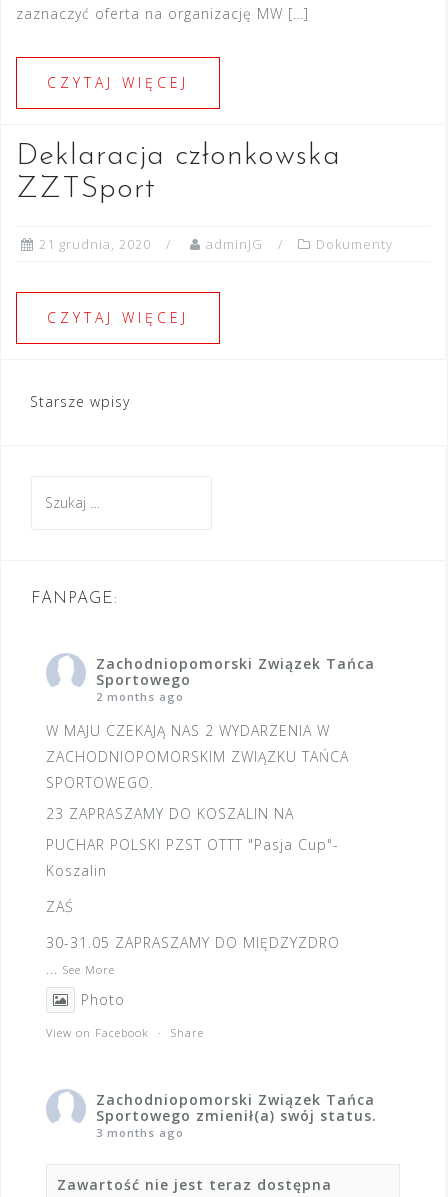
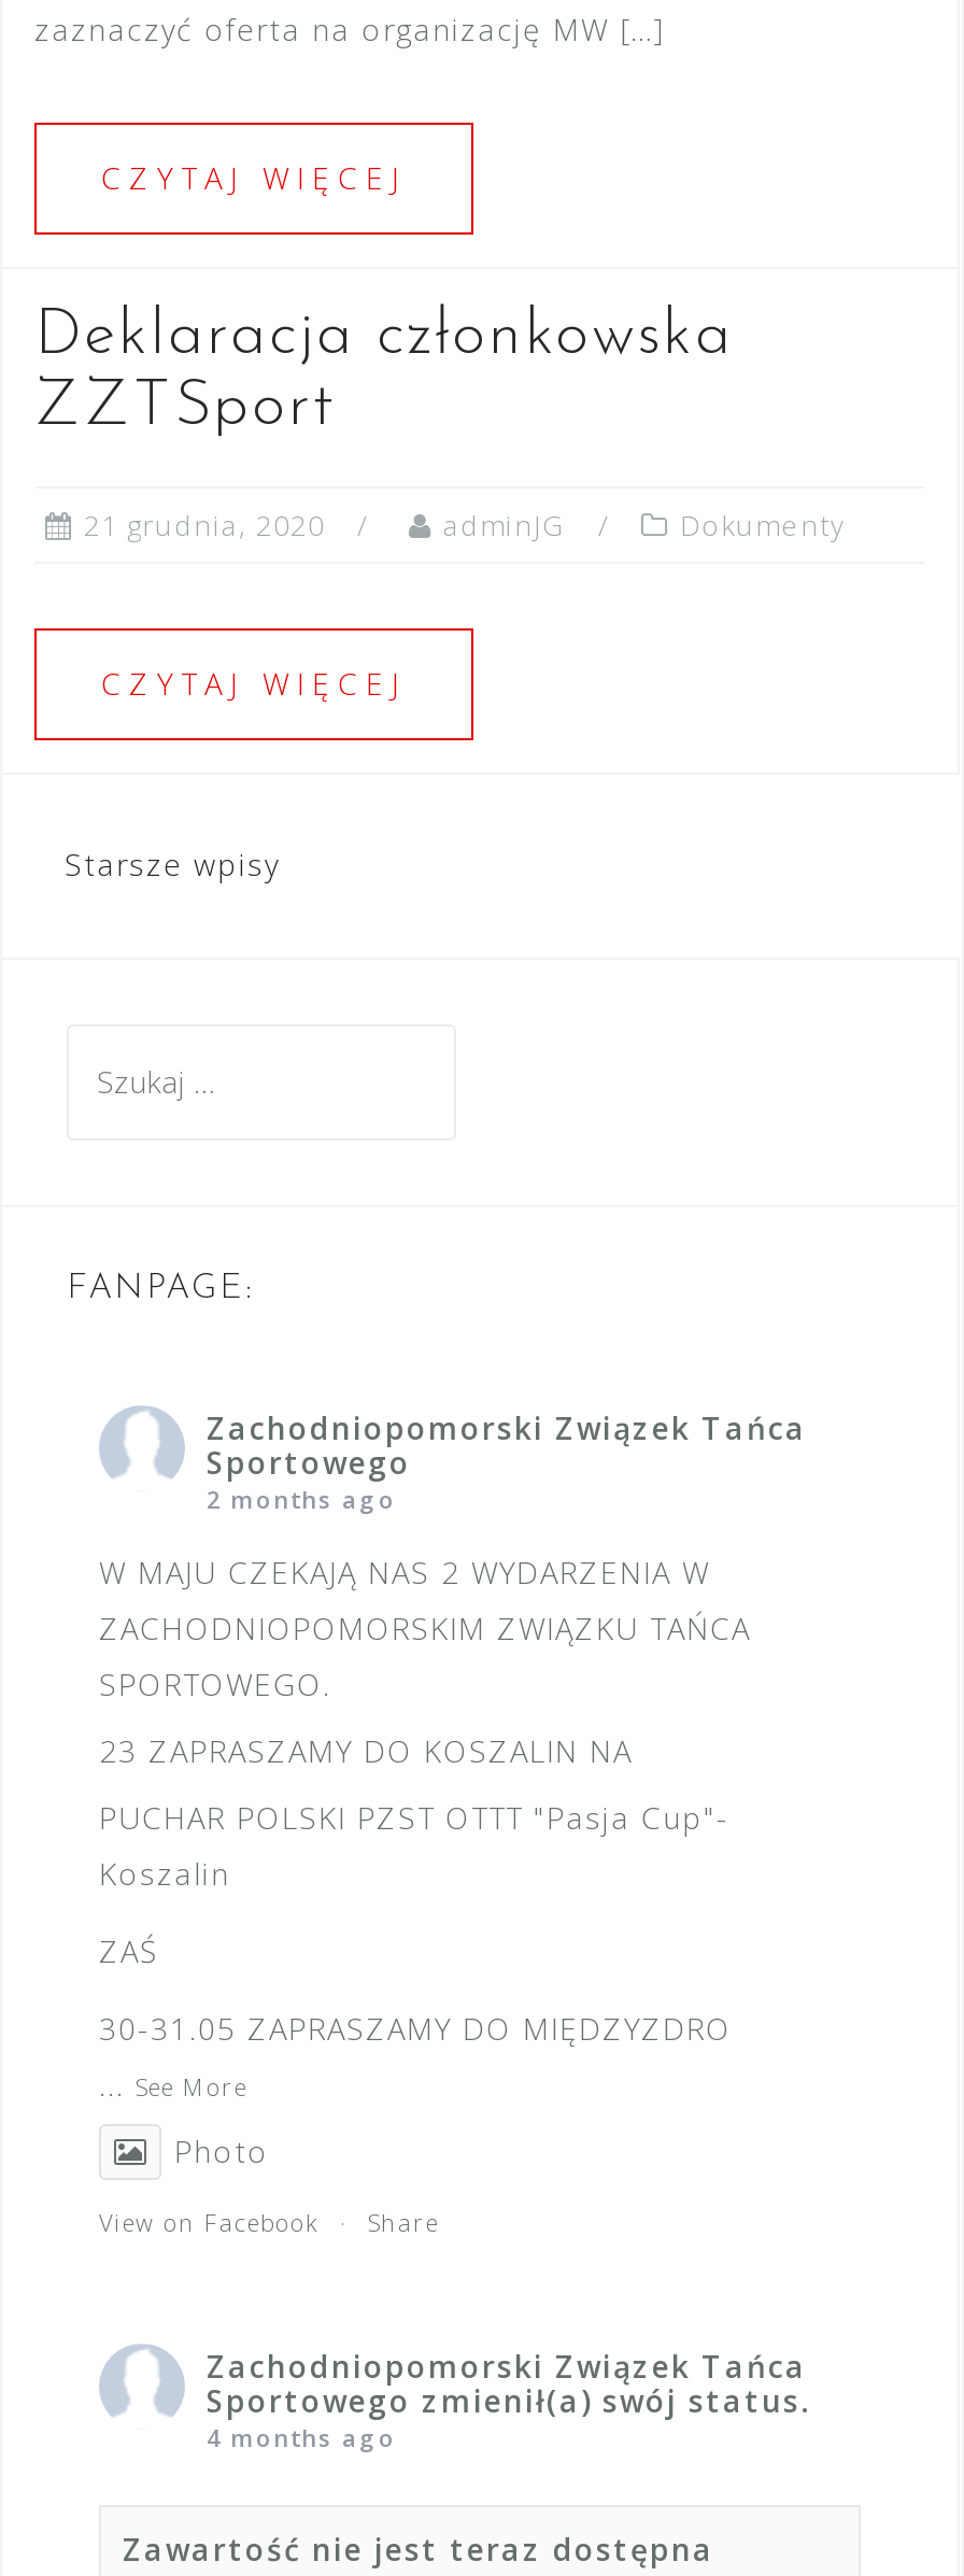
- 3 months ago
+ 4 months ago
